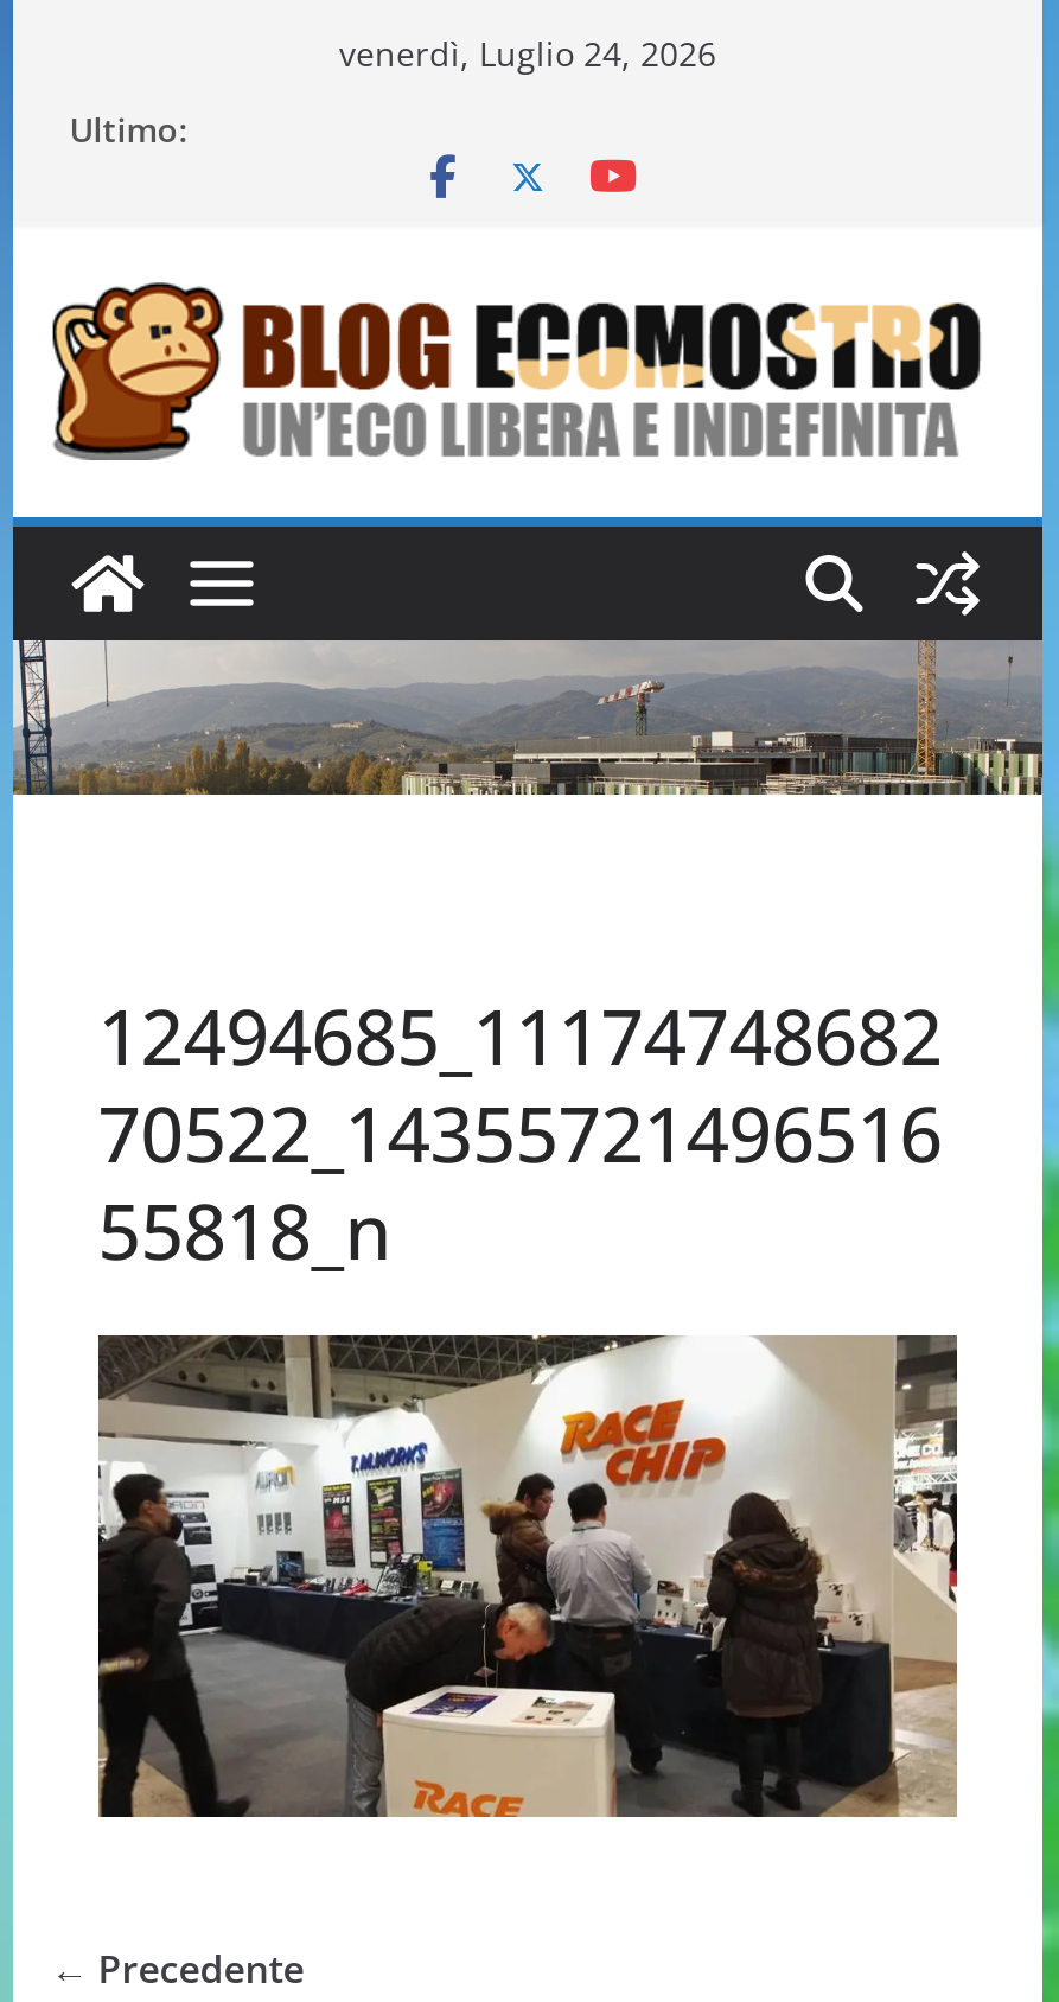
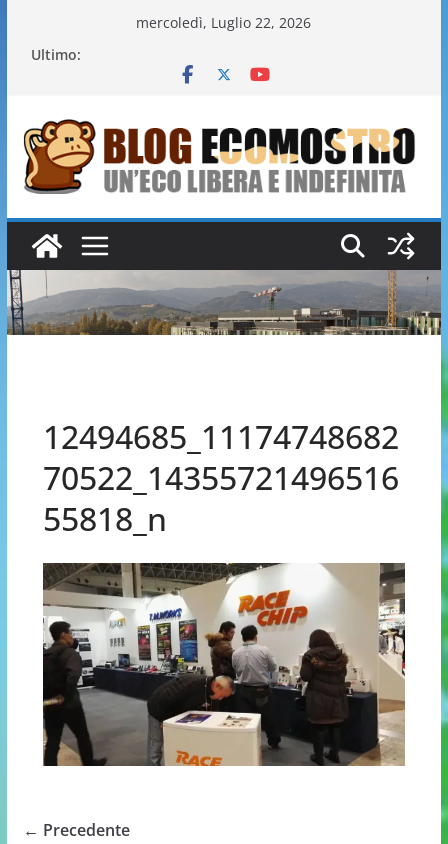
- venerdì, Luglio 24, 2026
+ mercoledì, Luglio 22, 2026
